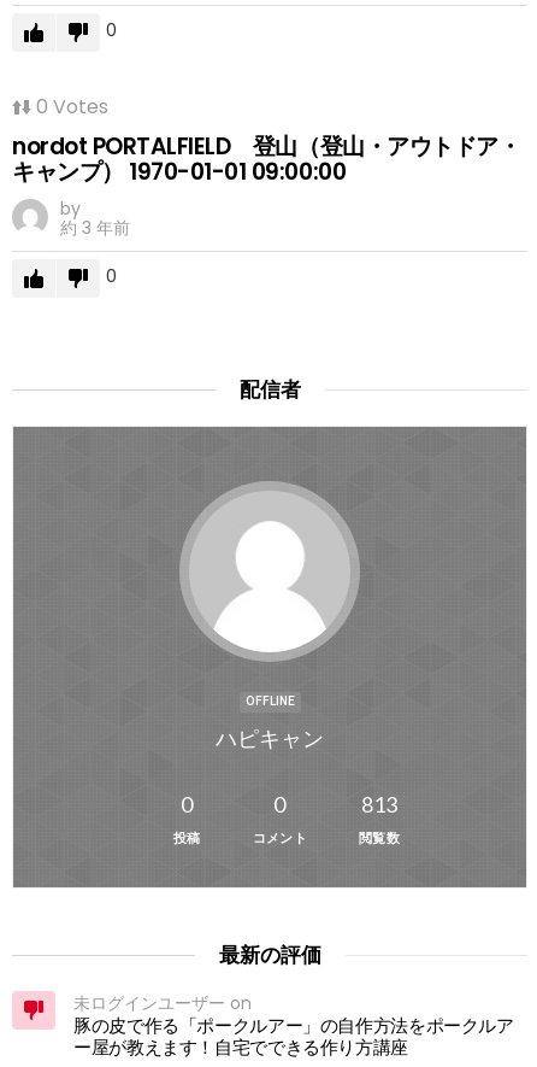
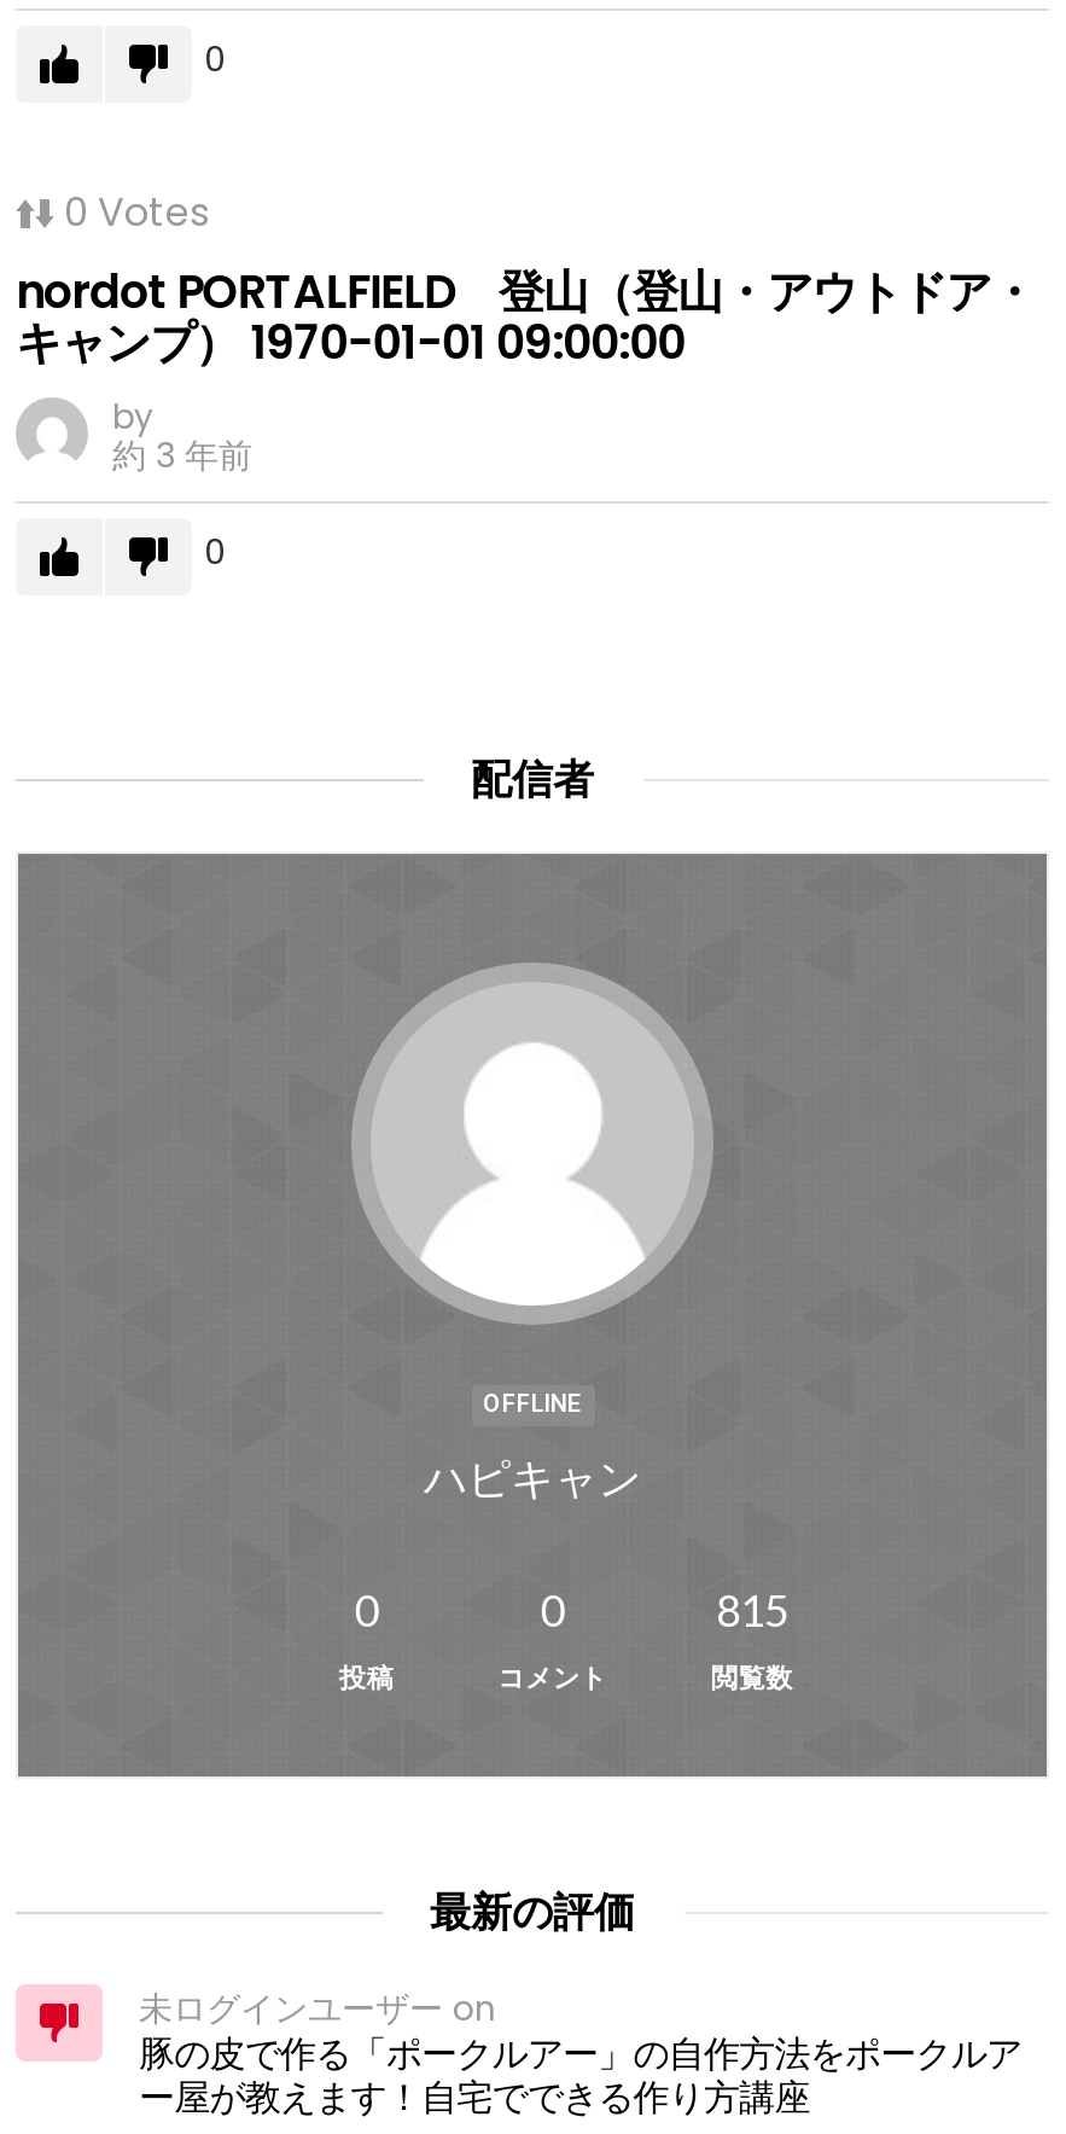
- 813
+ 815
